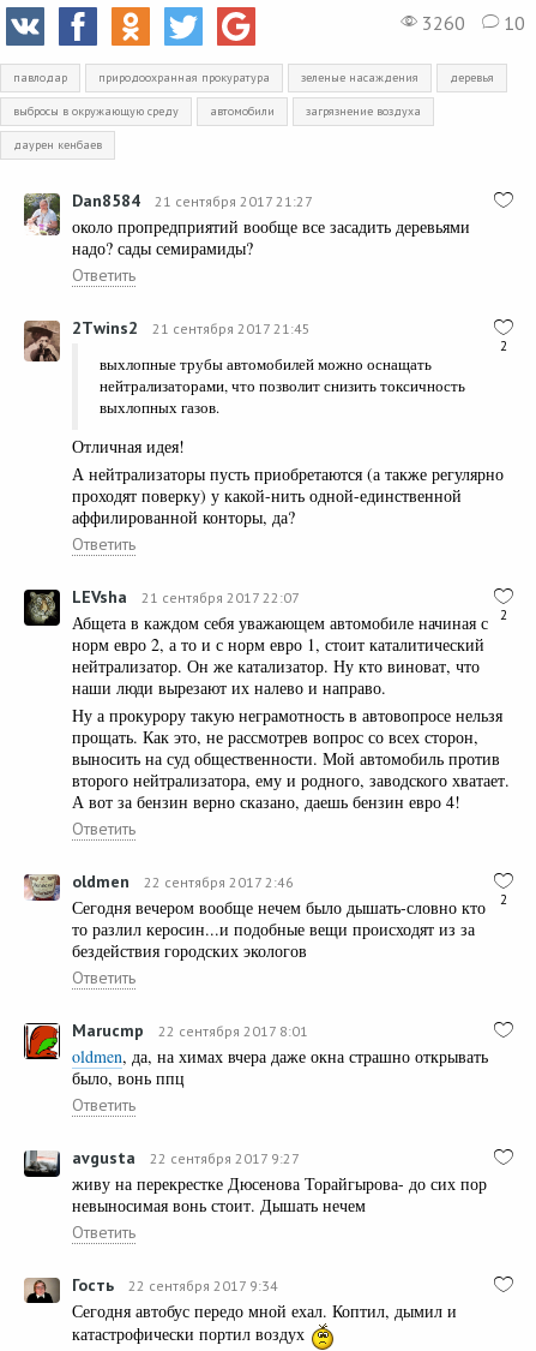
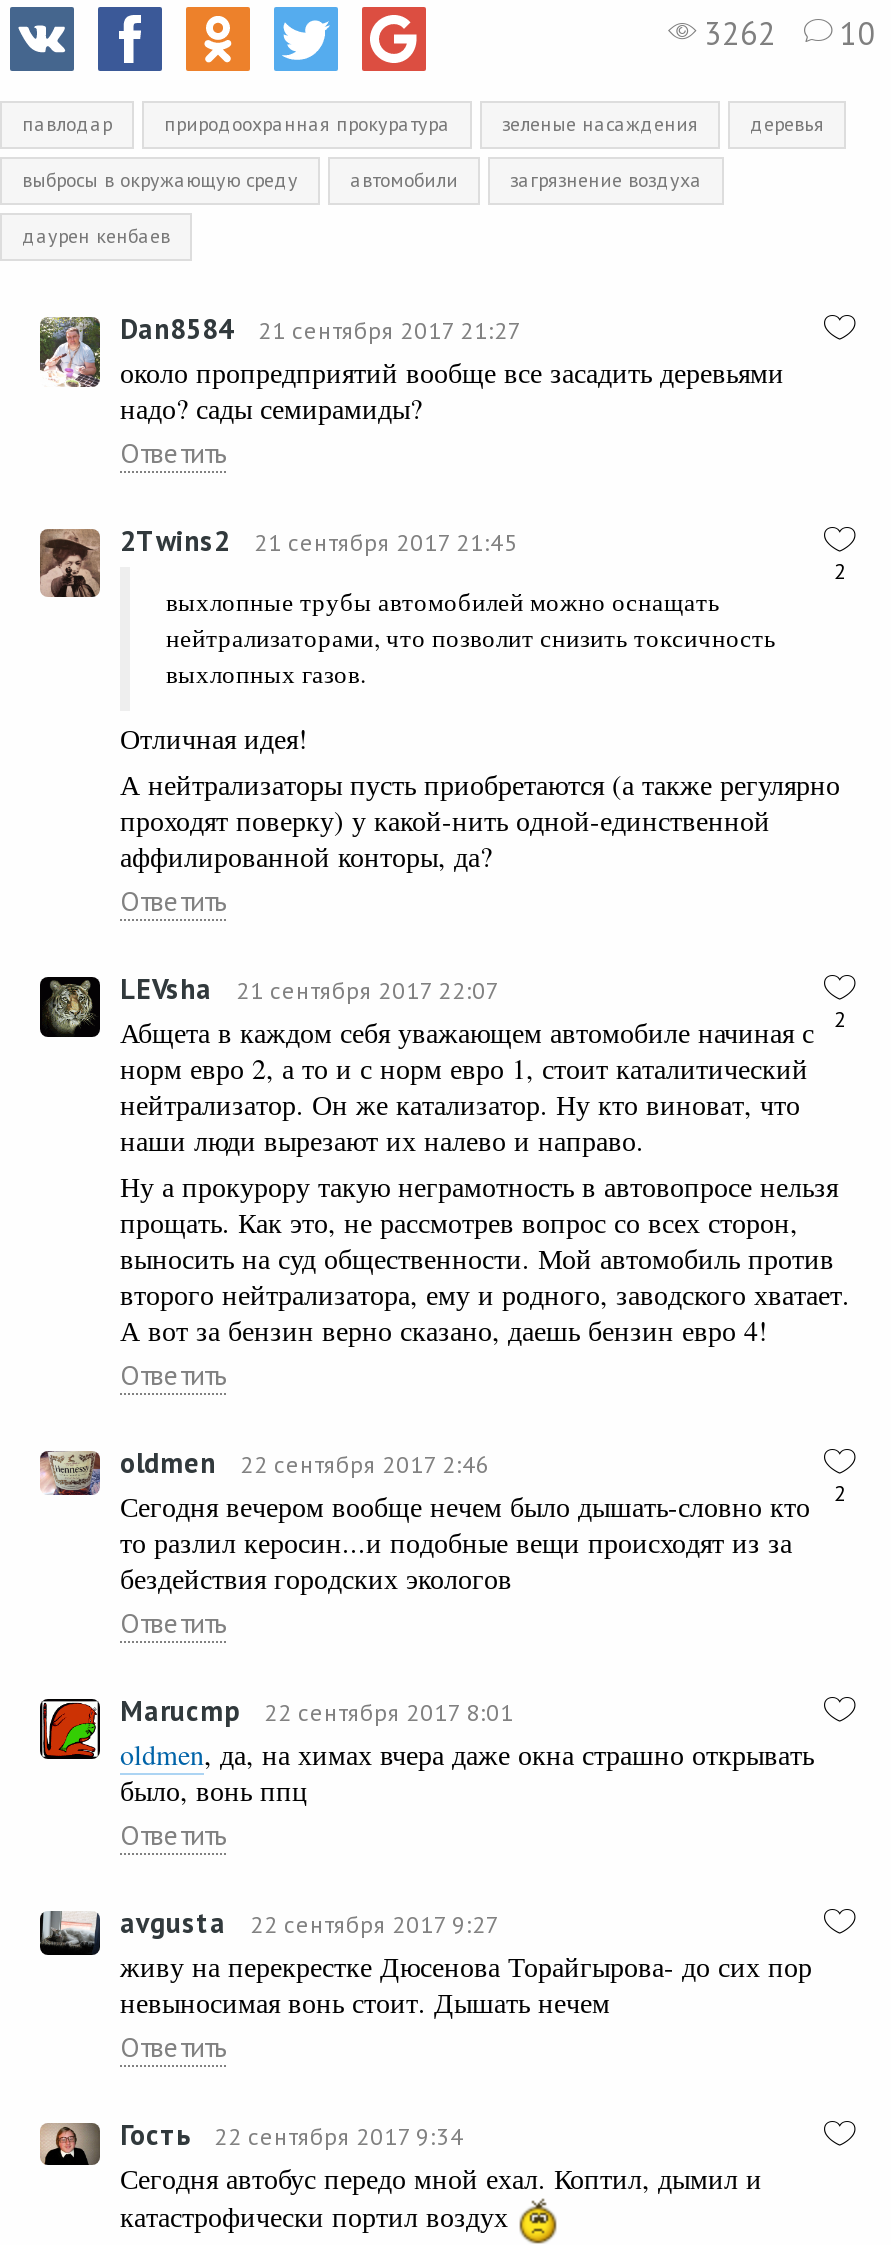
- 3260 10
+ 3262 10
